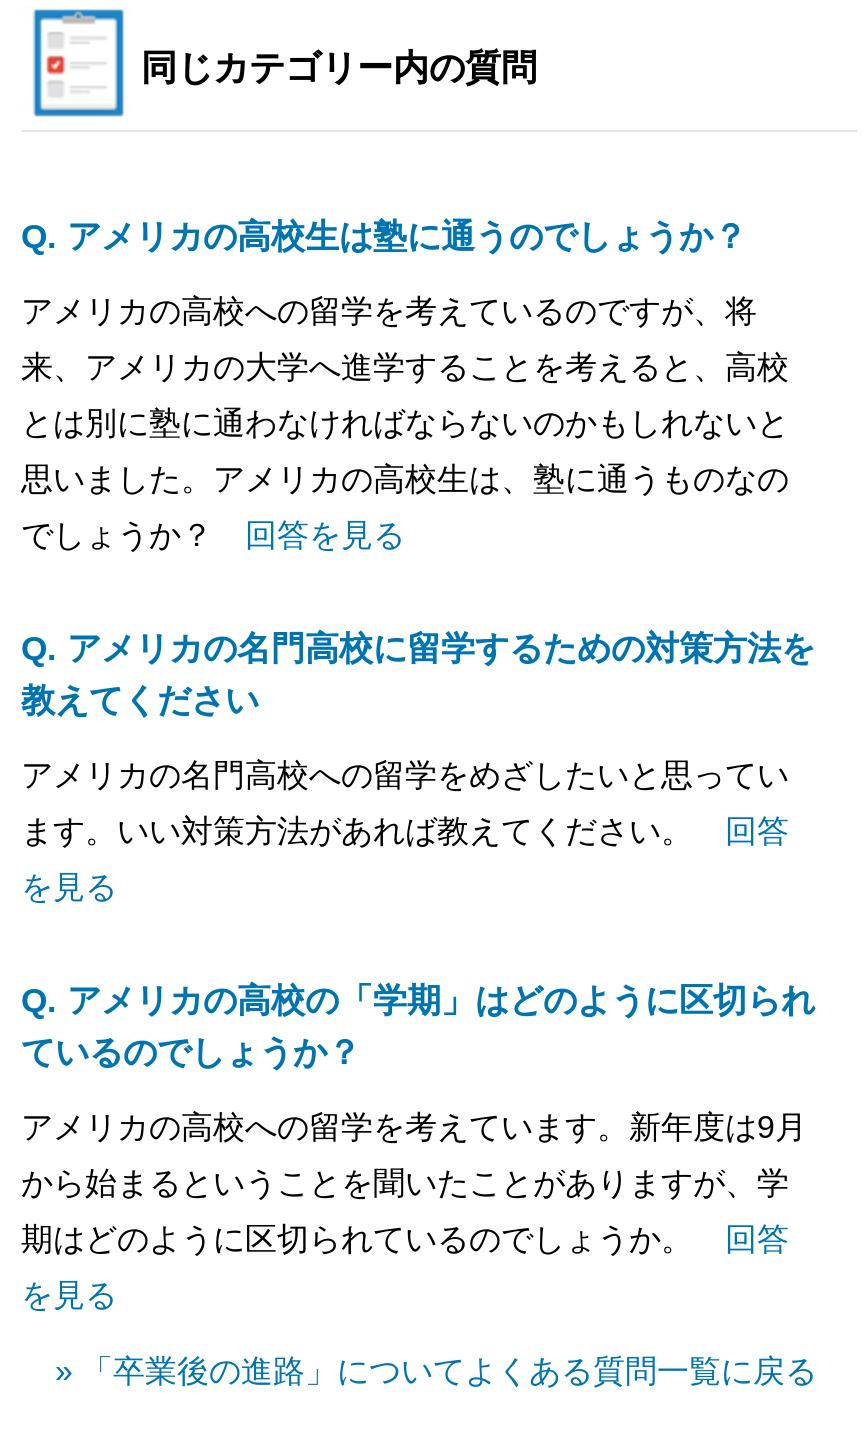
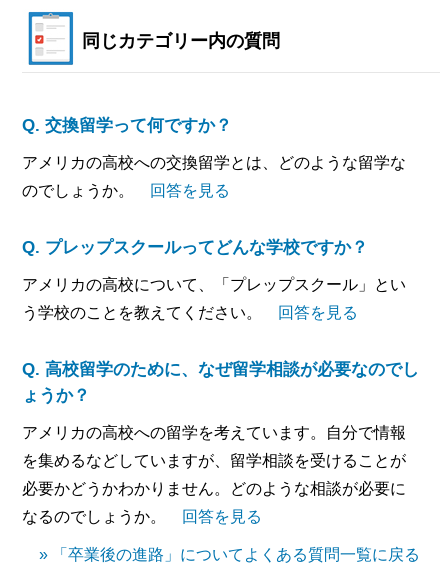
- Q. アメリカの高校生は塾に通うのでしょうか？
- アメリカの高校への留学を考えているのですが、将
- 来、アメリカの大学へ進学することを考えると、高校
- とは別に塾に通わなければならないのかもしれないと
- 思いました。アメリカの高校生は、塾に通うものなの
- でしょうか？回答を見る
- Q. アメリカの名門高校に留学するための対策方法を
- 教えてください
- アメリカの名門高校への留学をめざしたいと思ってい
- ます。いい対策方法があれば教えてください。回答
- を見る
- Q. アメリカの高校の「学期」はどのように区切られ
- ているのでしょうか？
- アメリカの高校への留学を考えています。新年度は9月
- から始まるということを聞いたことがありますが、学
- 期はどのように区切られているのでしょうか。回答
- を見る
+ Q. 交換留学って何ですか？
+ アメリカの高校への交換留学とは、どのような留学な
+ のでしょうか。回答を見る
+ Q. プレップスクールってどんな学校ですか？
+ アメリカの高校について、「プレップスクール」とい
+ う学校のことを教えてください。回答を見る
+ Q. 高校留学のために、なぜ留学相談が必要なのでし
+ ょうか？
+ アメリカの高校への留学を考えています。自分で情報
+ を集めるなどしていますが、留学相談を受けることが
+ 必要かどうかわかりません。どのような相談が必要に
+ なるのでしょうか。回答を見る
